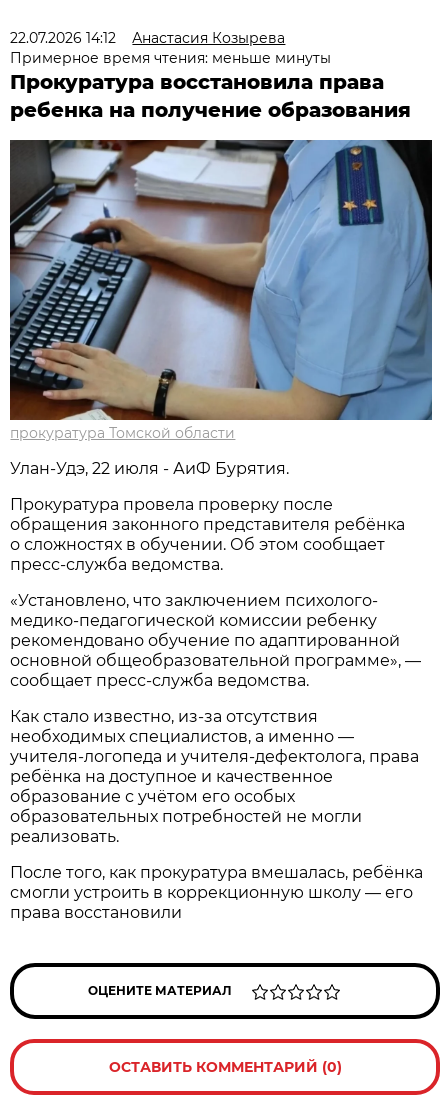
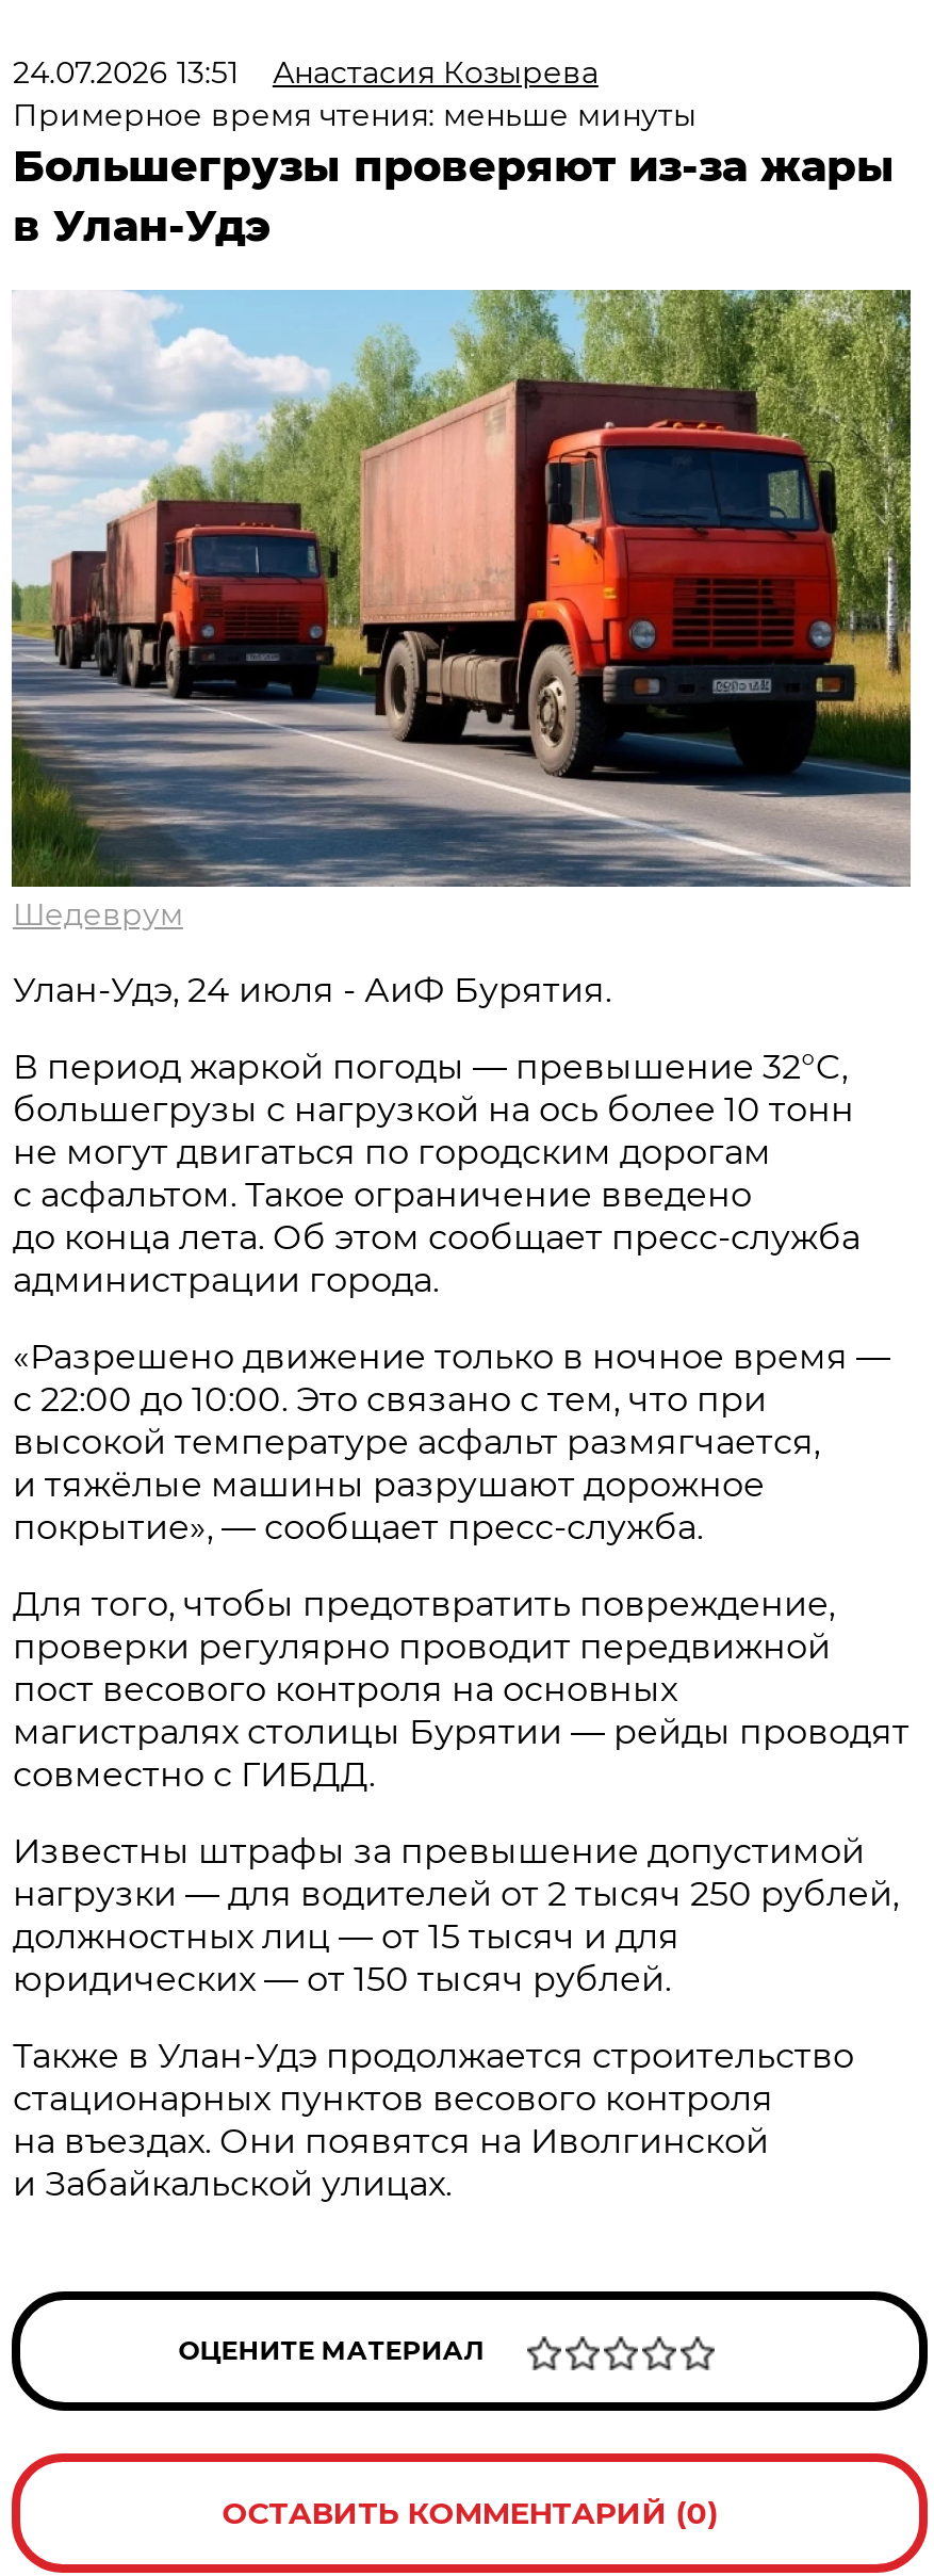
- 22.07.2026 14:12 Анастасия Козырева
+ 24.07.2026 13:51 Анастасия Козырева

- Прокуратура восстановила права
- ребенка на получение образования
+ Большегрузы проверяют из-за жары
+ в Улан-Удэ

- [image]
- прокуратура Томской области
- Улан-Удэ, 22 июля - АиФ Бурятия.
- Прокуратура провела проверку после
- обращения законного представителя ребёнка
- о сложностях в обучении. Об этом сообщает
- пресс-служба ведомства.
- «Установлено, что заключением психолого-
- медико-педагогической комиссии ребенку
- рекомендовано обучение по адаптированной
- основной общеобразовательной программе», —
- сообщает пресс-служба ведомства.
- Как стало известно, из-за отсутствия
- необходимых специалистов, а именно —
- учителя-логопеда и учителя-дефектолога, права
- ребёнка на доступное и качественное
- образование с учётом его особых
- образовательных потребностей не могли
- реализовать.
- После того, как прокуратура вмешалась, ребёнка
- смогли устроить в коррекционную школу — его
- права восстановили
+ [image]
+ Шедеврум
+ Улан-Удэ, 24 июля - АиФ Бурятия.
+ В период жаркой погоды — превышение 32°C,
+ большегрузы с нагрузкой на ось более 10 тонн
+ не могут двигаться по городским дорогам
+ с асфальтом. Такое ограничение введено
+ до конца лета. Об этом сообщает пресс-служба
+ администрации города.
+ «Разрешено движение только в ночное время —
+ с 22:00 до 10:00. Это связано с тем, что при
+ высокой температуре асфальт размягчается,
+ и тяжёлые машины разрушают дорожное
+ покрытие», — сообщает пресс-служба.
+ Для того, чтобы предотвратить повреждение,
+ проверки регулярно проводит передвижной
+ пост весового контроля на основных
+ магистралях столицы Бурятии — рейды проводят
+ совместно с ГИБДД.
+ Известны штрафы за превышение допустимой
+ нагрузки — для водителей от 2 тысяч 250 рублей,
+ должностных лиц — от 15 тысяч и для
+ юридических — от 150 тысяч рублей.
+ Также в Улан-Удэ продолжается строительство
+ стационарных пунктов весового контроля
+ на въездах. Они появятся на Иволгинской
+ и Забайкальской улицах.
